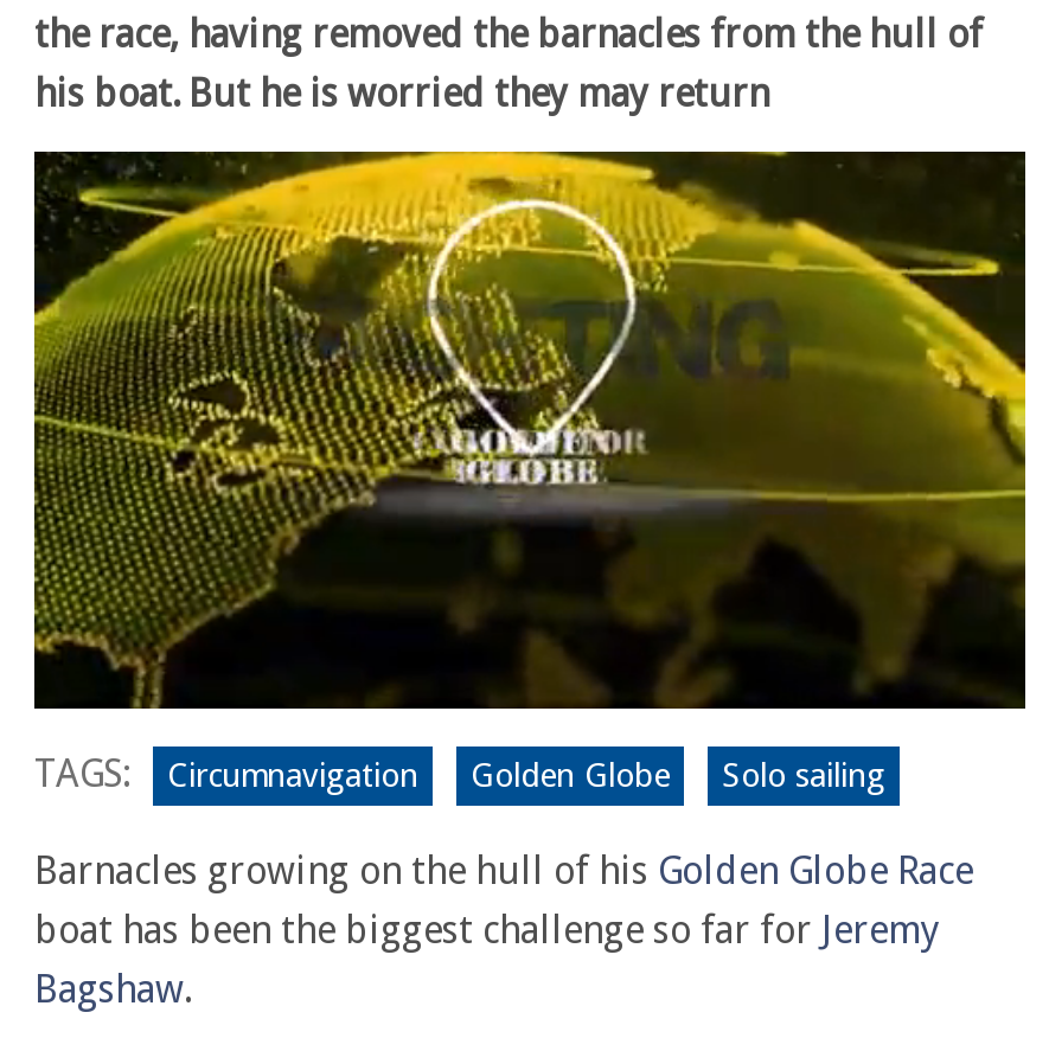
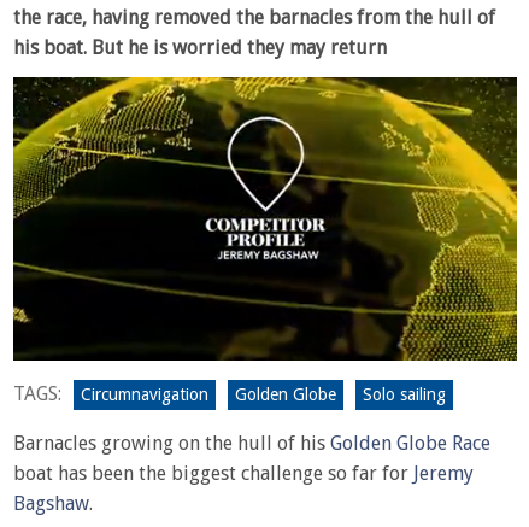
- [image]
+ [image]
